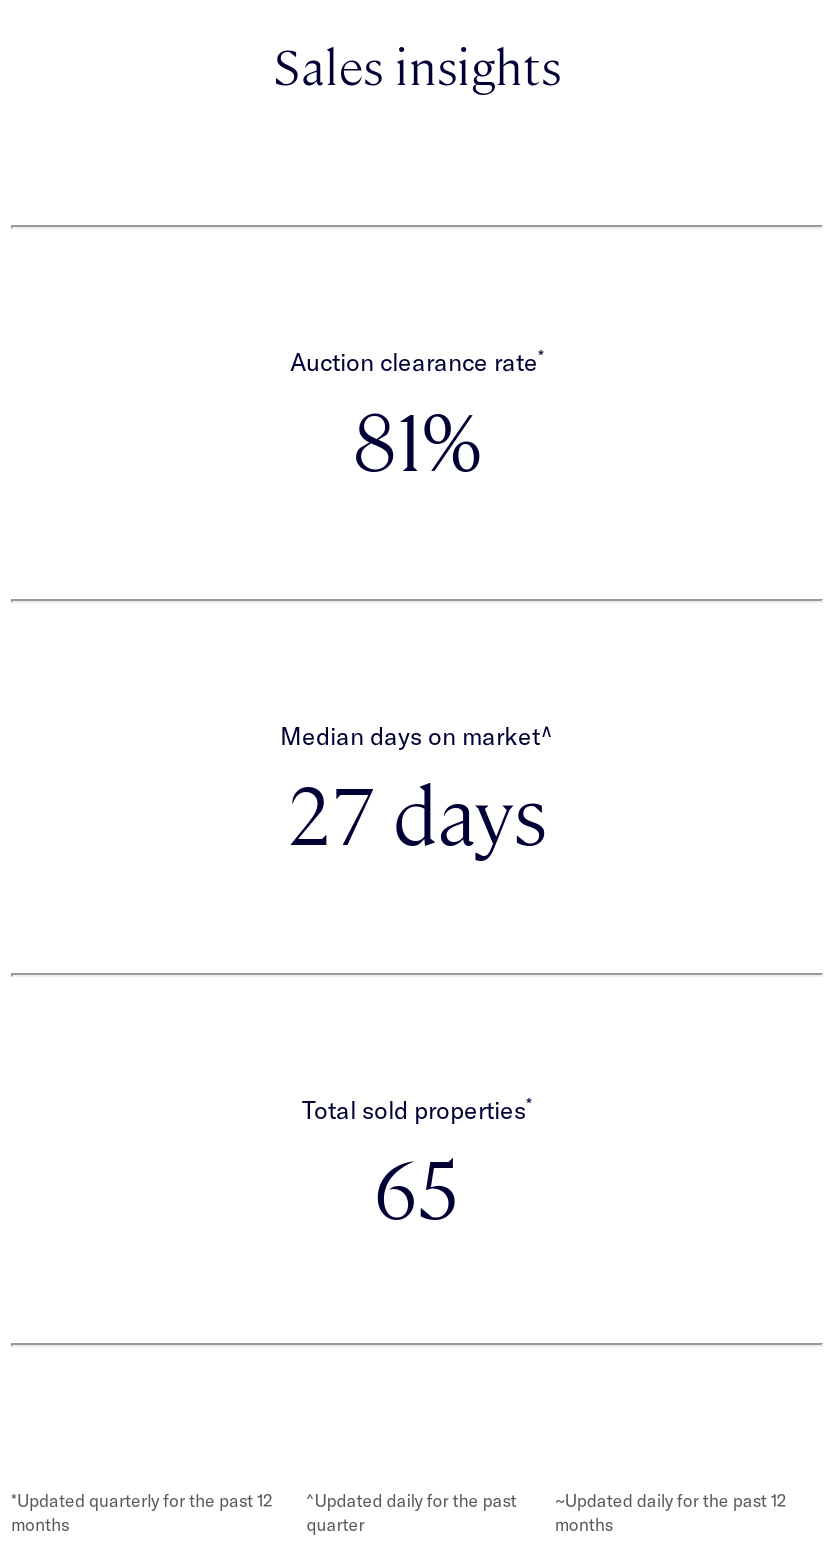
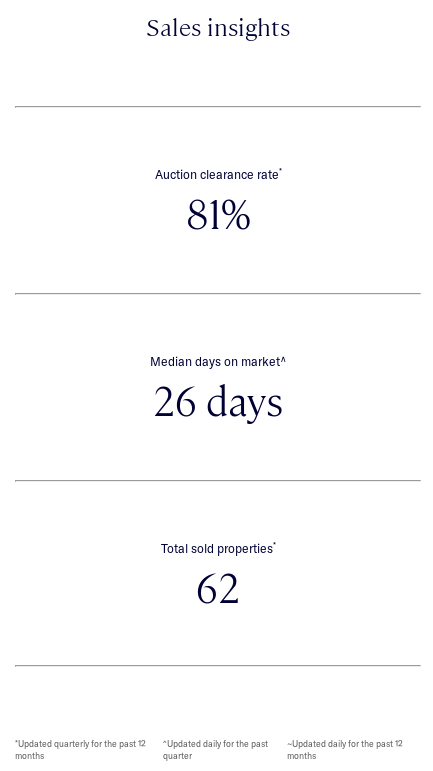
- 27 days
+ 26 days

- 65
+ 62
